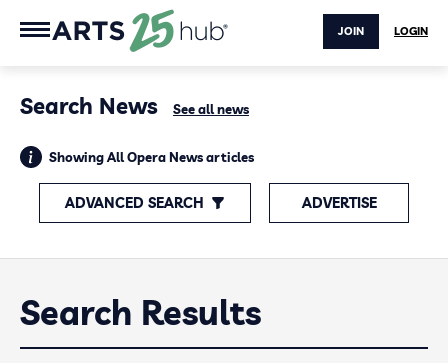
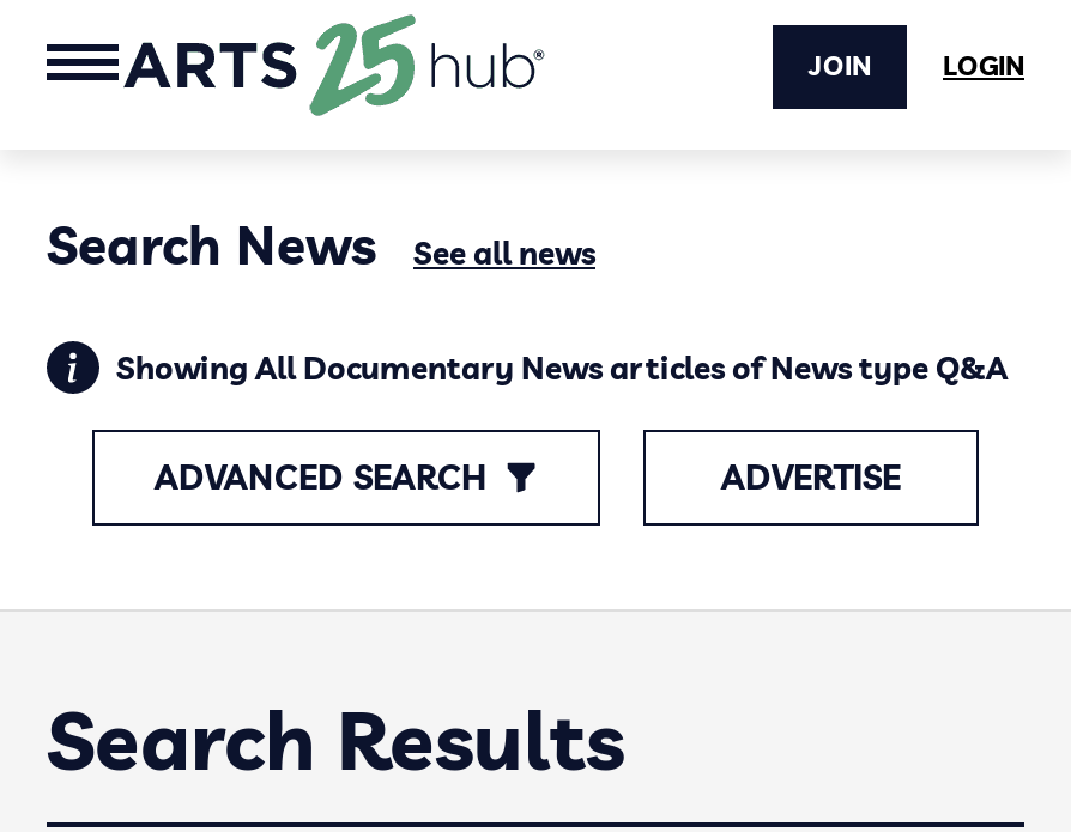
- Showing All Opera News articles
+ Showing All Documentary News articles of News type Q&A
